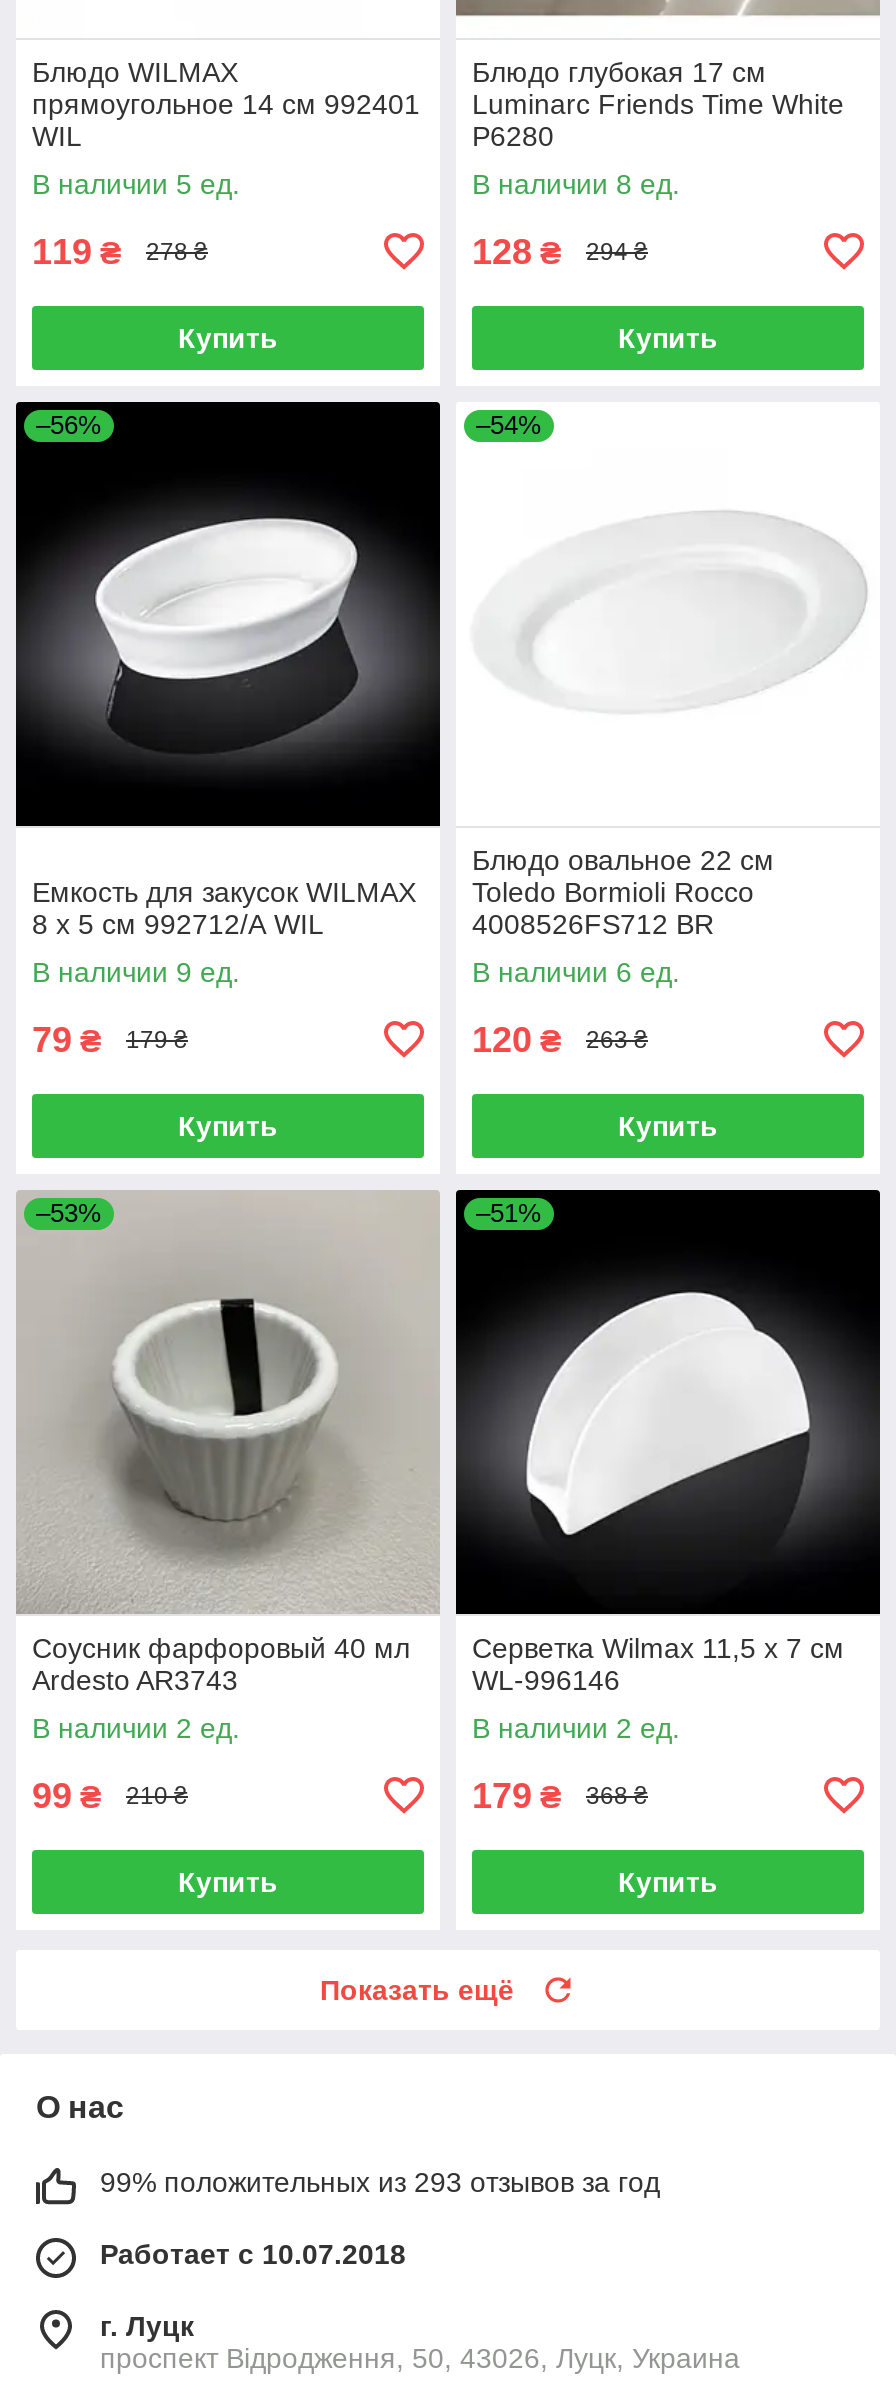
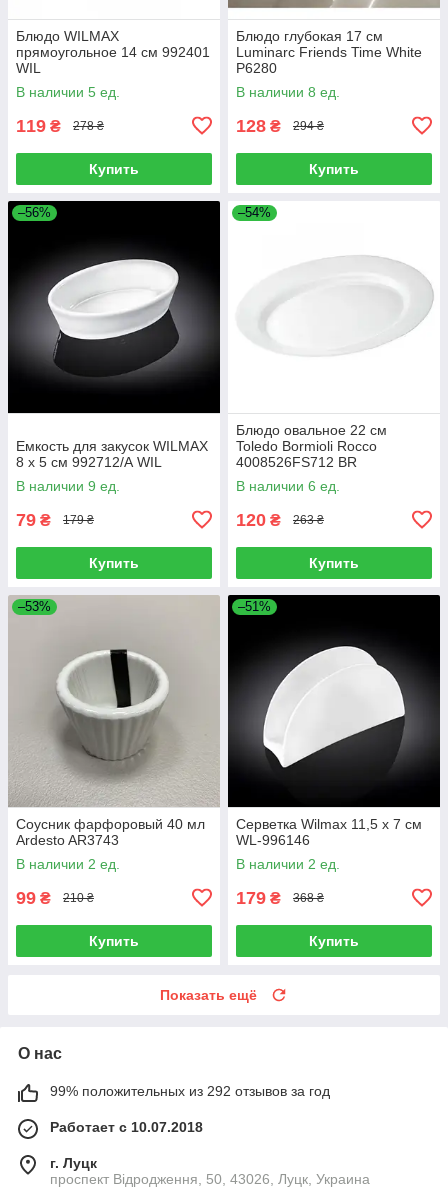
- 99% положительных из 293 отзывов за год
+ 99% положительных из 292 отзывов за год
